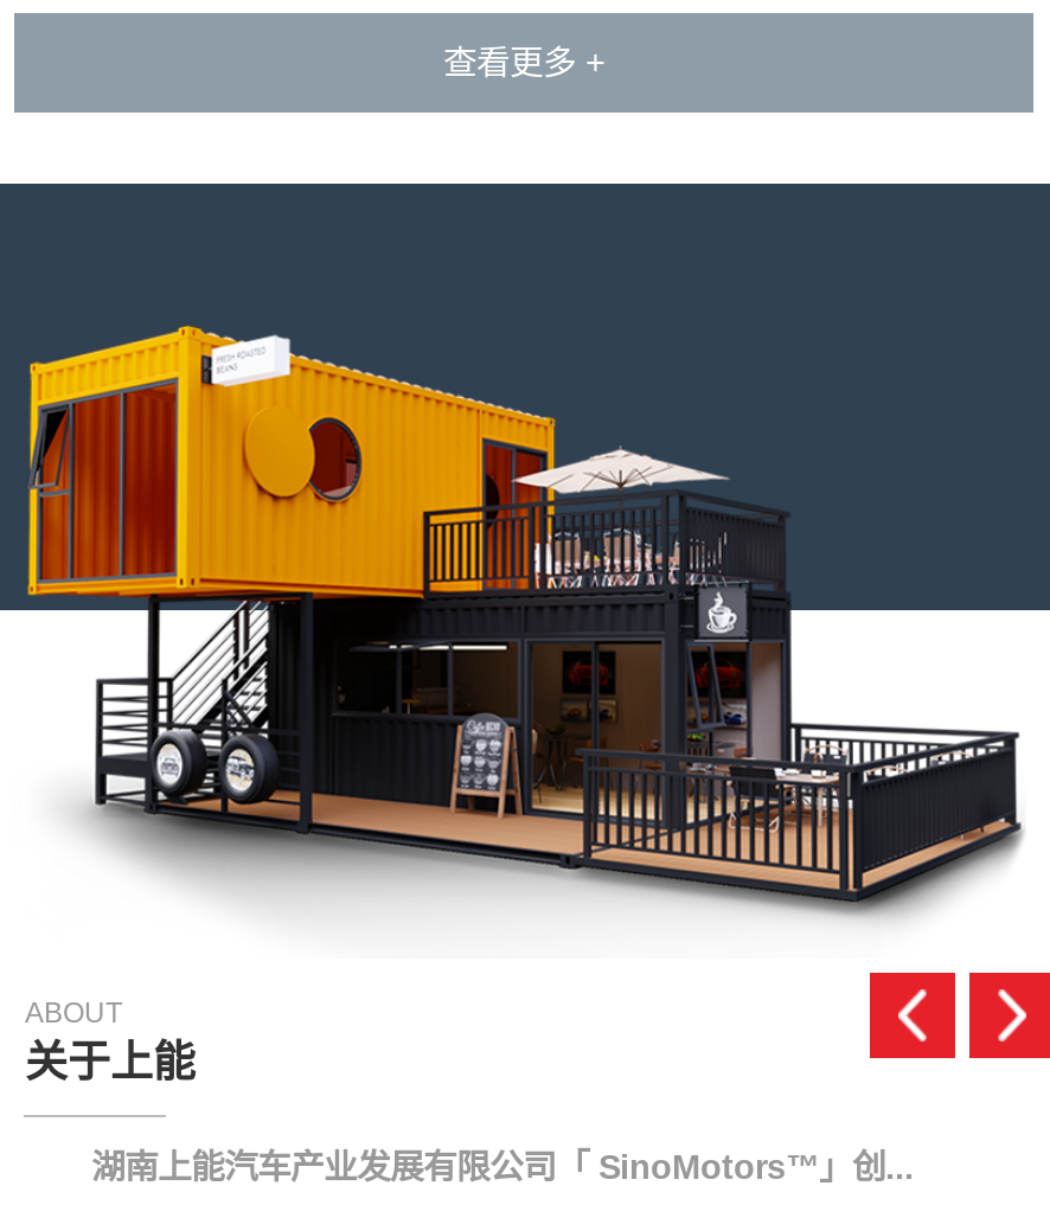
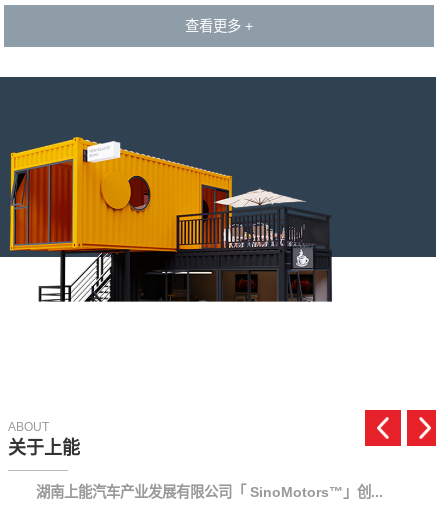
- [image]
